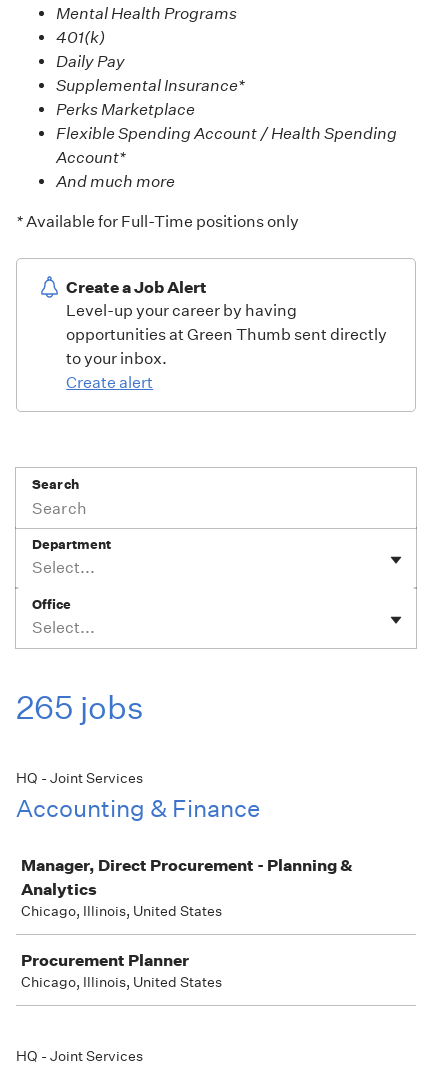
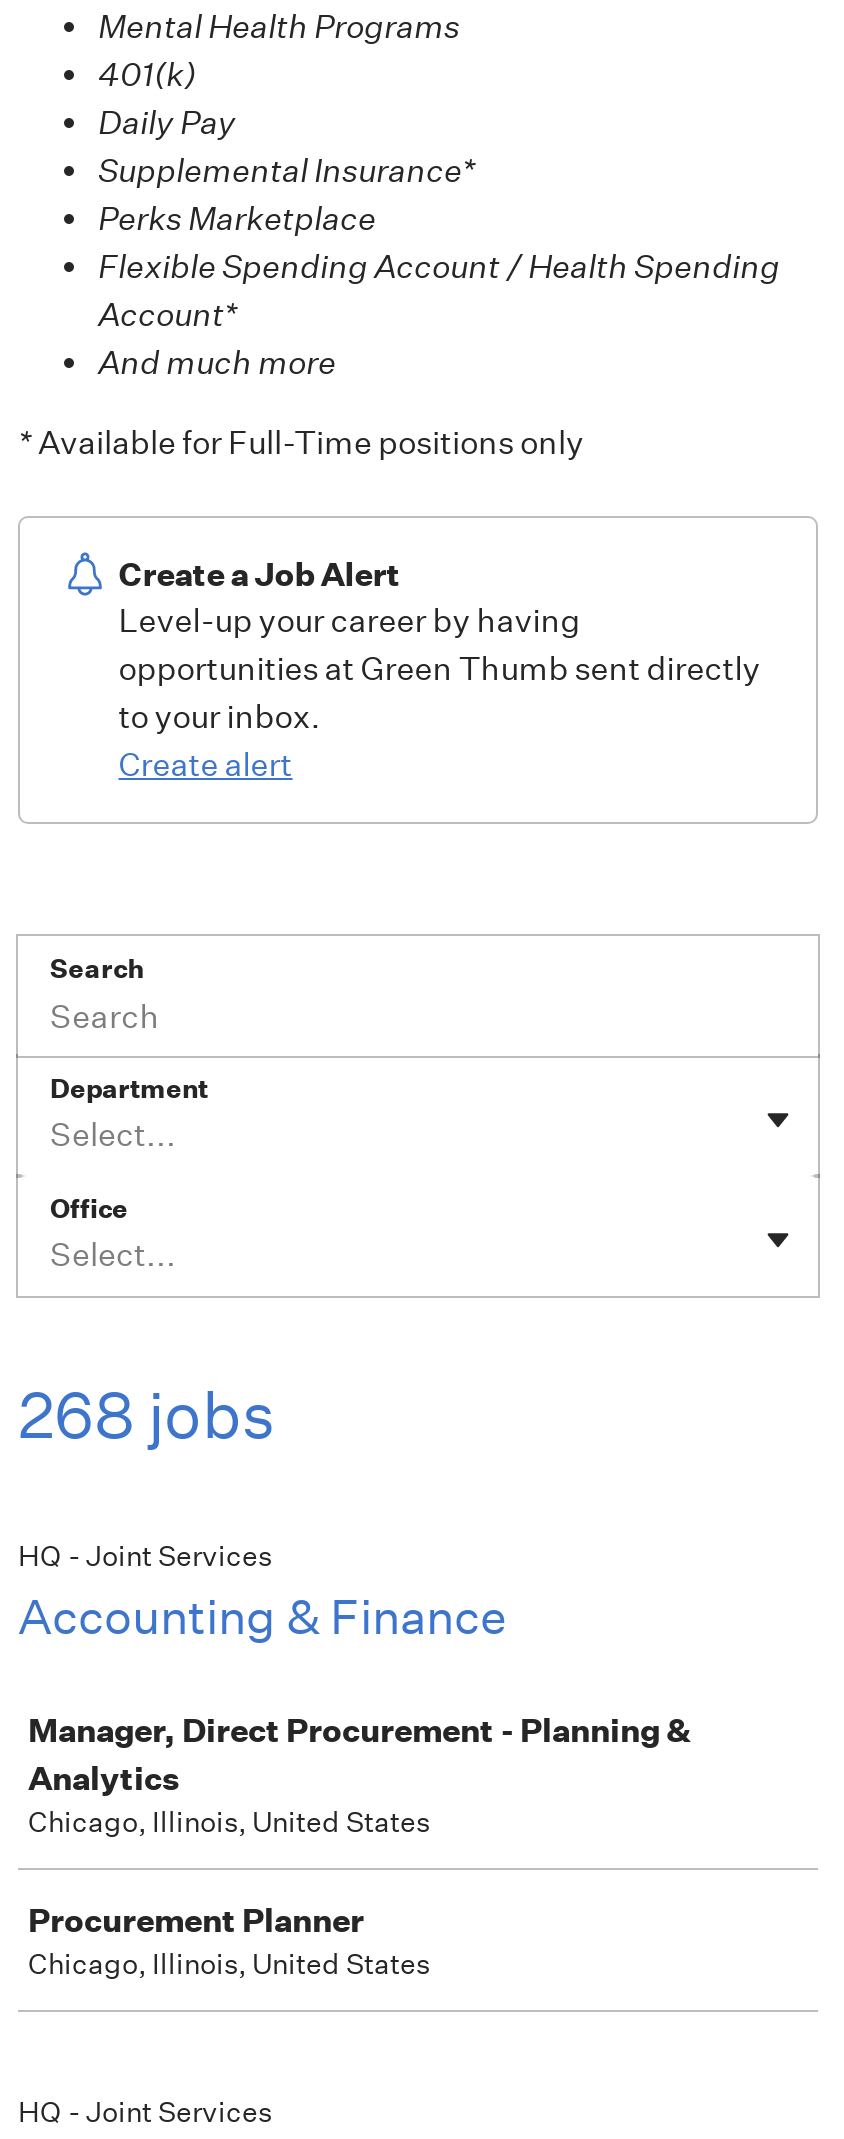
- 265 jobs
+ 268 jobs
